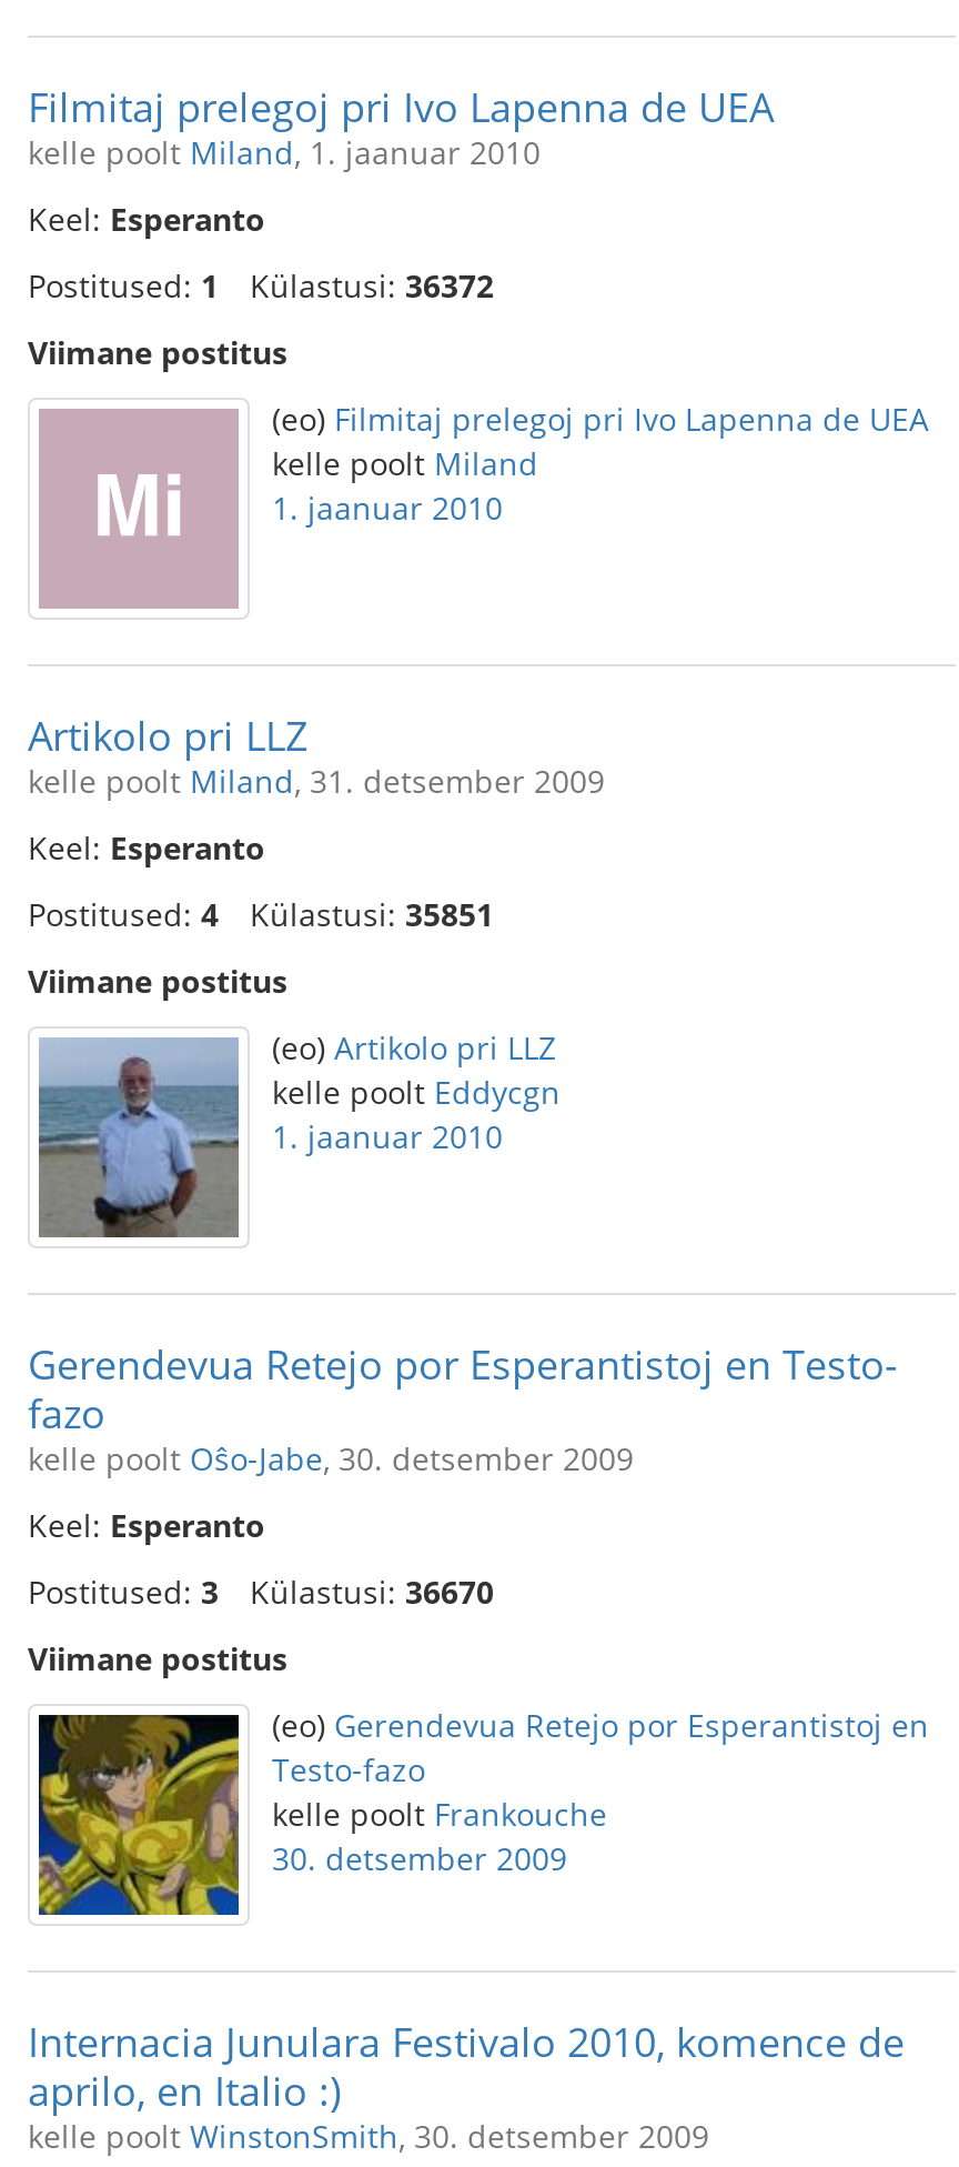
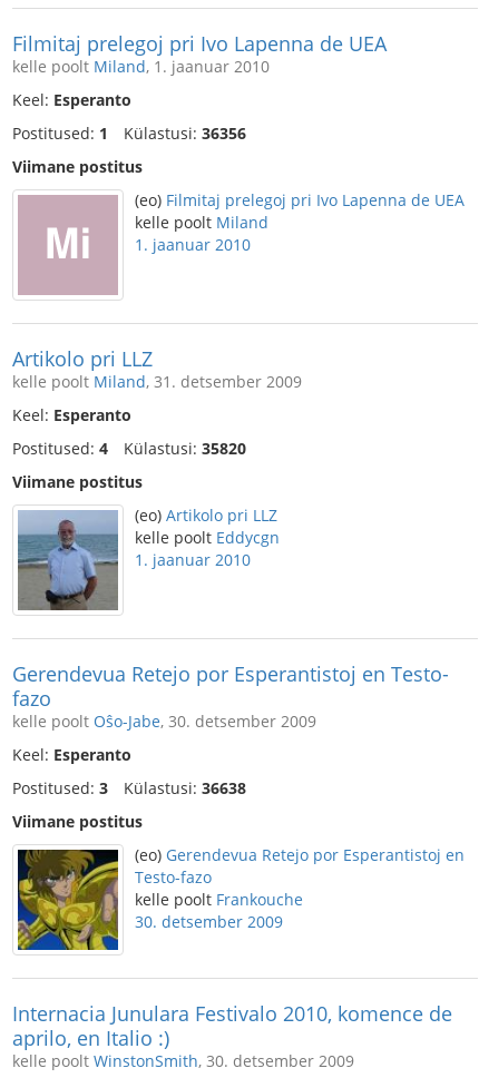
- Postitused: 1 Külastusi: 36372
+ Postitused: 1 Külastusi: 36356

- Postitused: 4 Külastusi: 35851
+ Postitused: 4 Külastusi: 35820

- Postitused: 3 Külastusi: 36670
+ Postitused: 3 Külastusi: 36638
